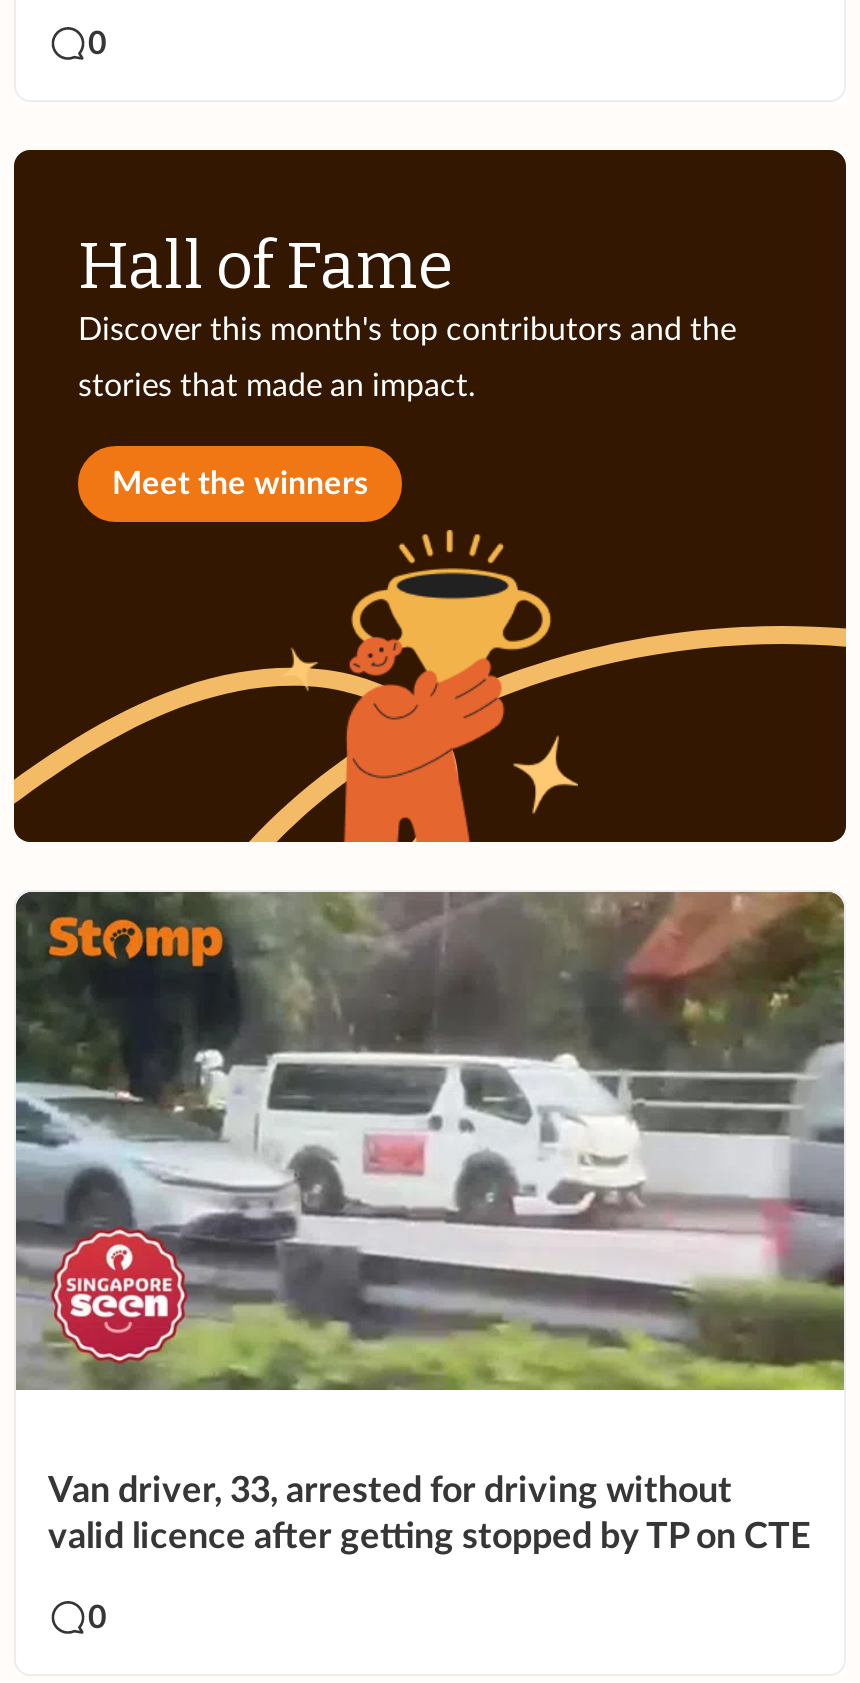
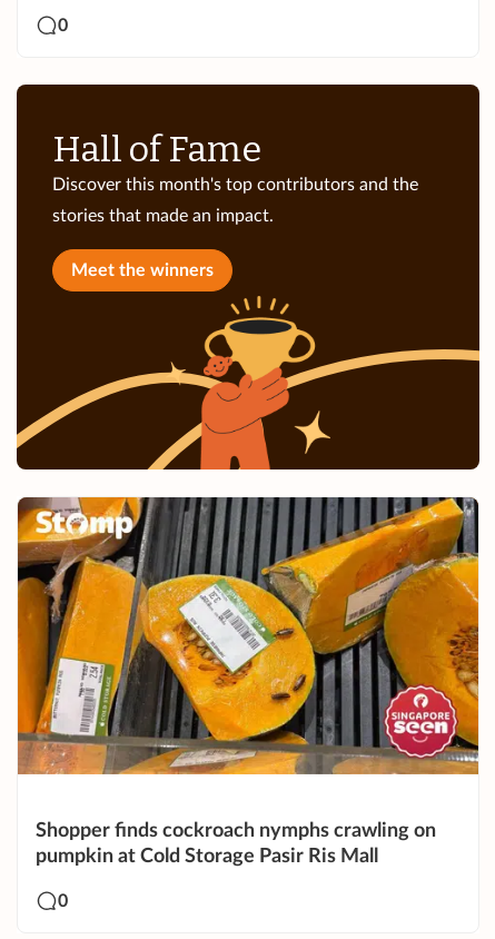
- [image]
+ [image]

- Van driver, 33, arrested for driving without
- valid licence after getting stopped by TP on CTE
+ Shopper finds cockroach nymphs crawling on
+ pumpkin at Cold Storage Pasir Ris Mall
